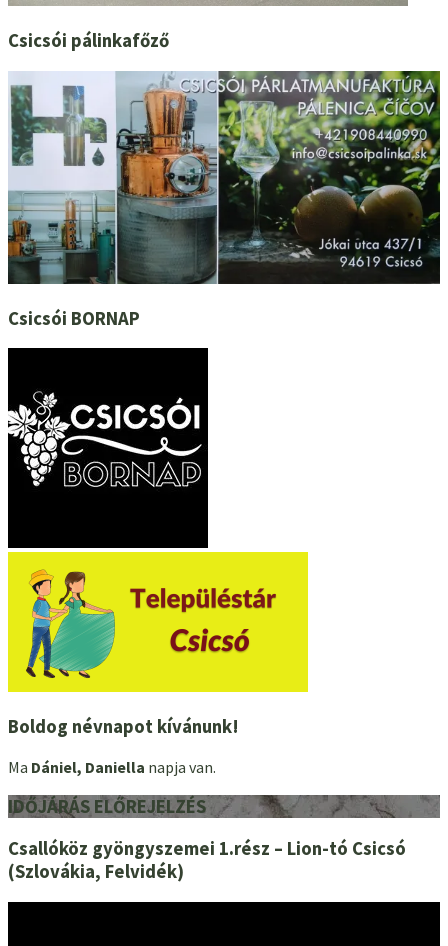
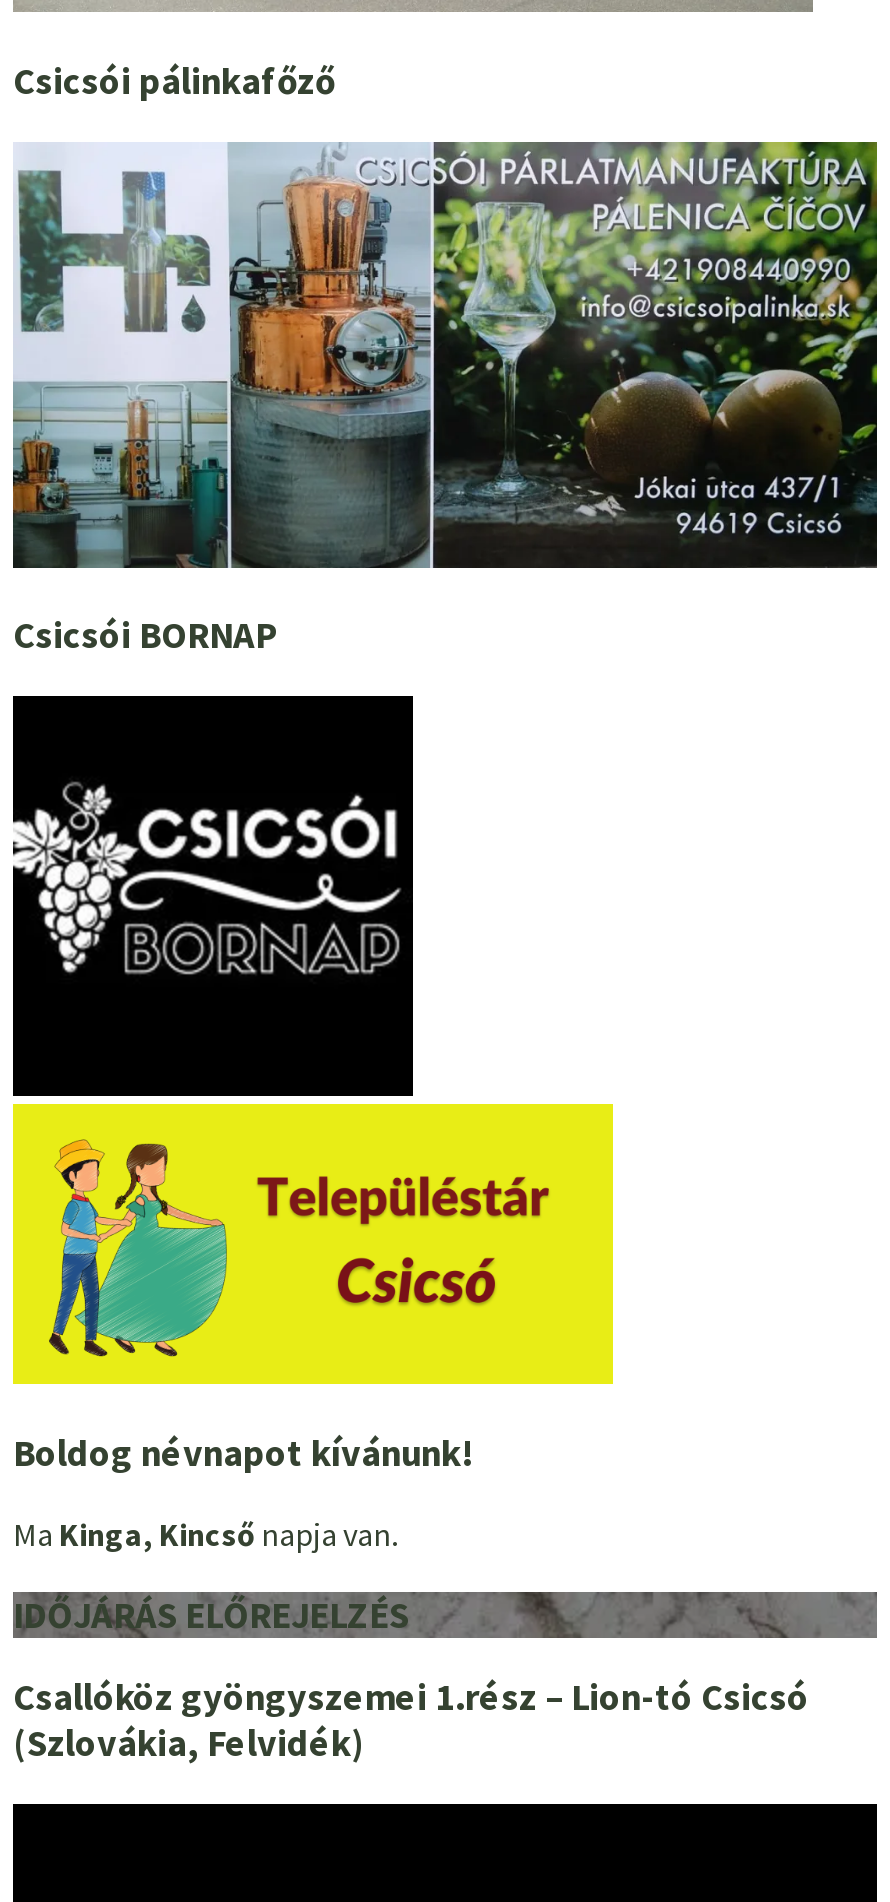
- Ma Dániel, Daniella napja van.
+ Ma Kinga, Kincső napja van.
